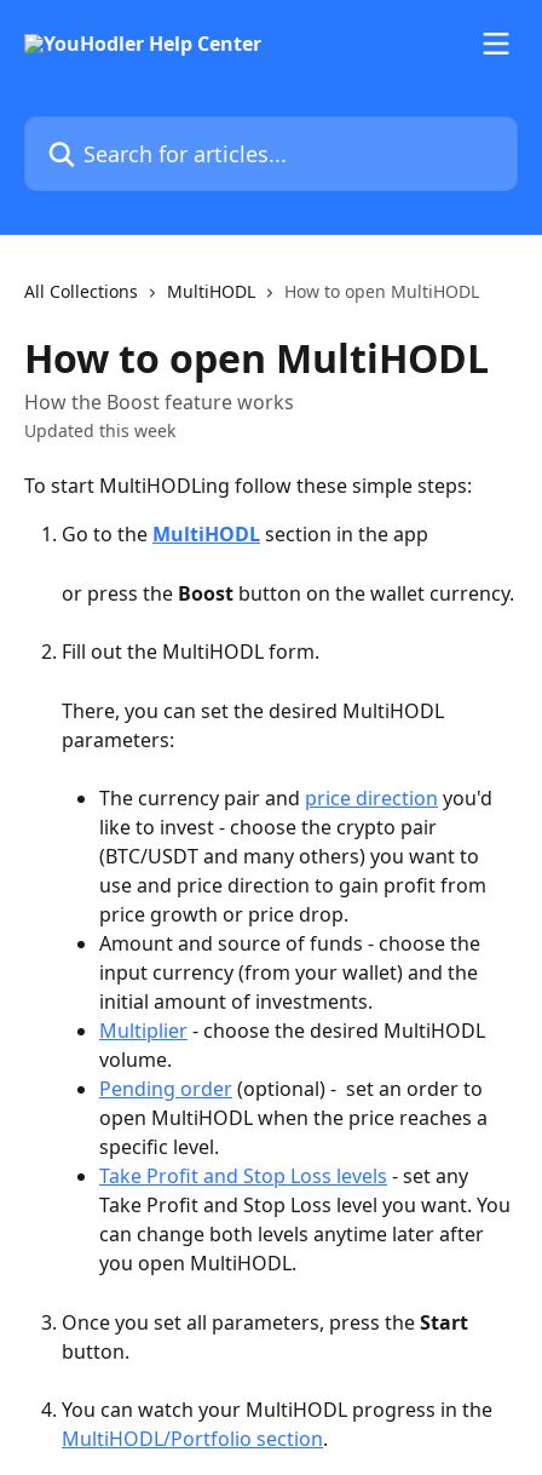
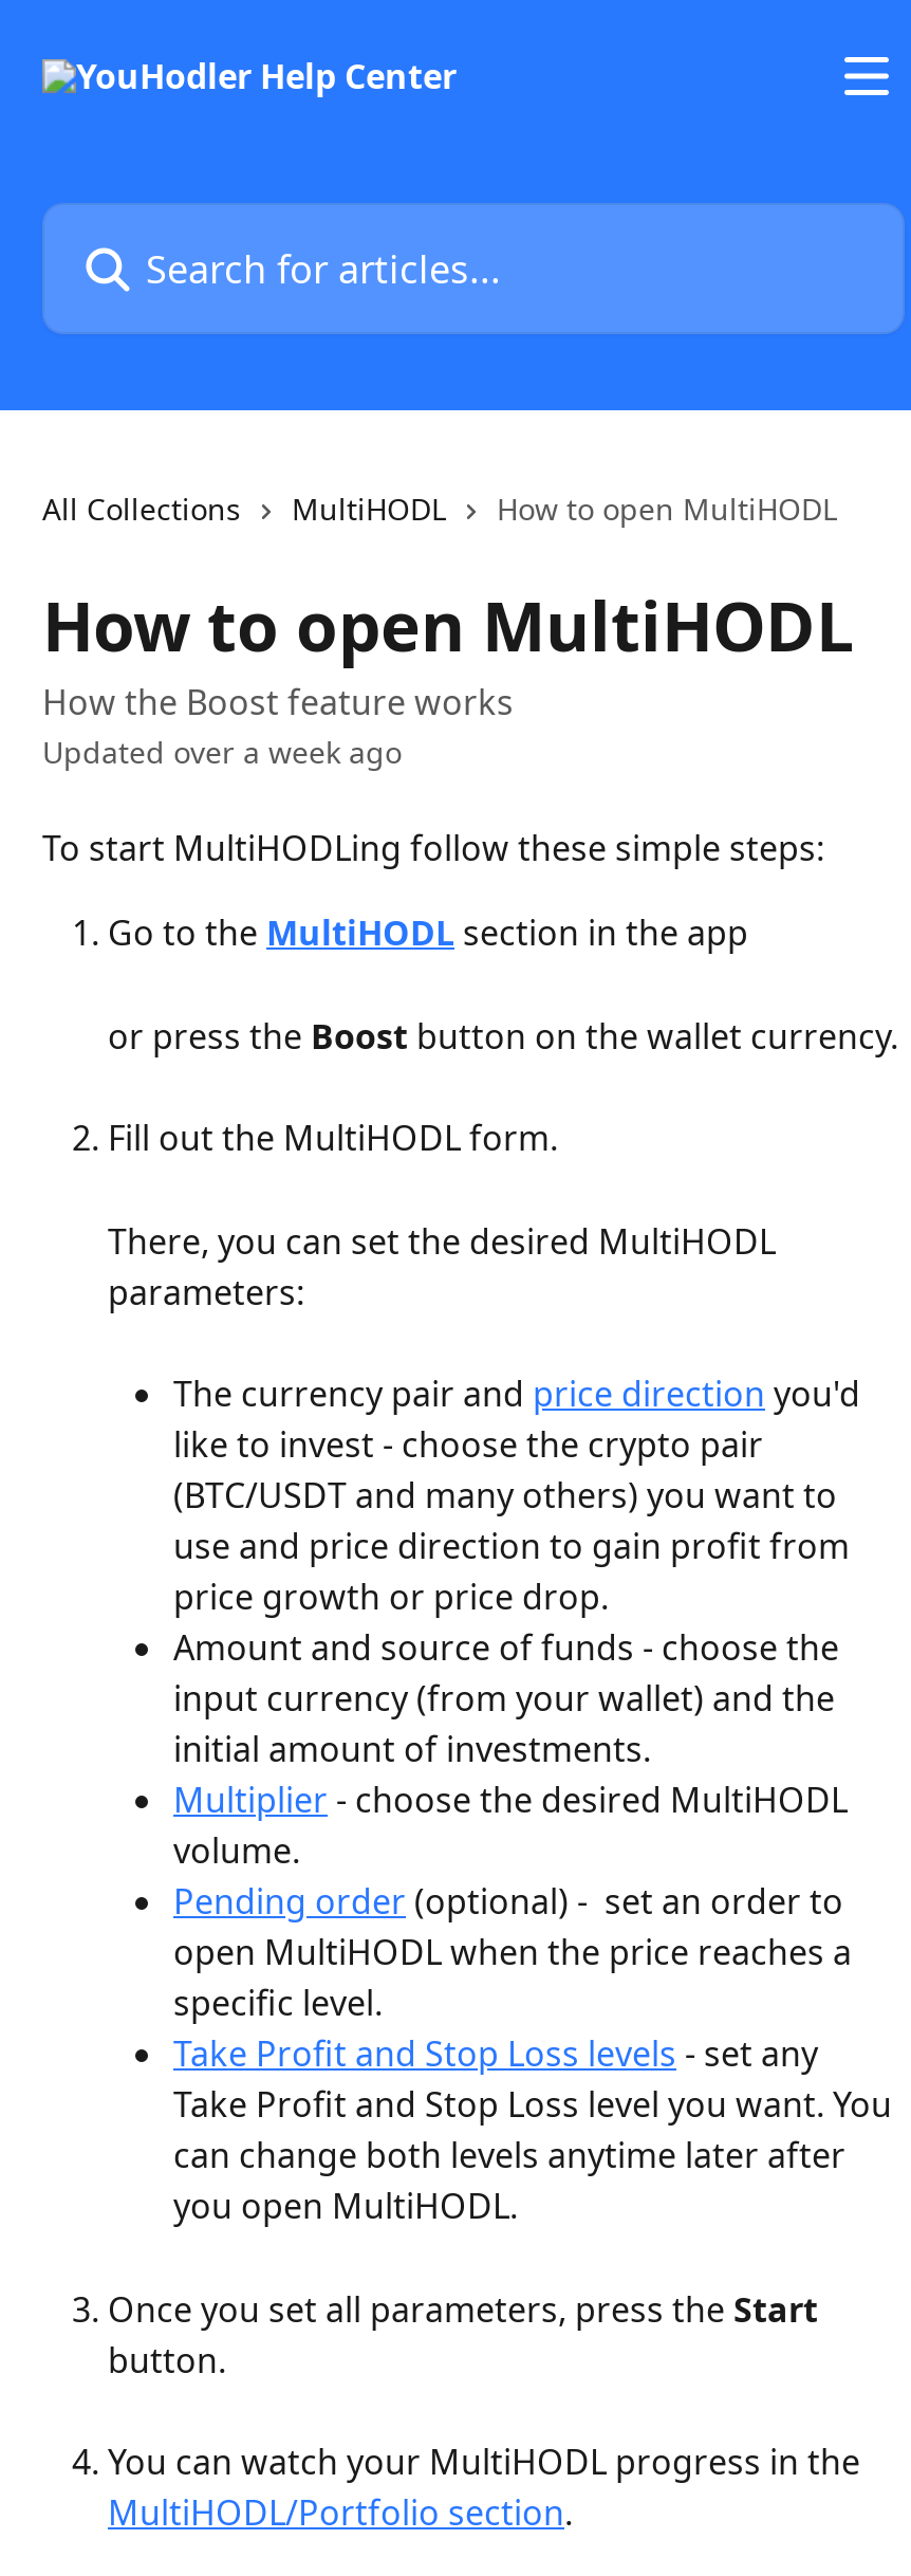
- Updated this week
+ Updated over a week ago
